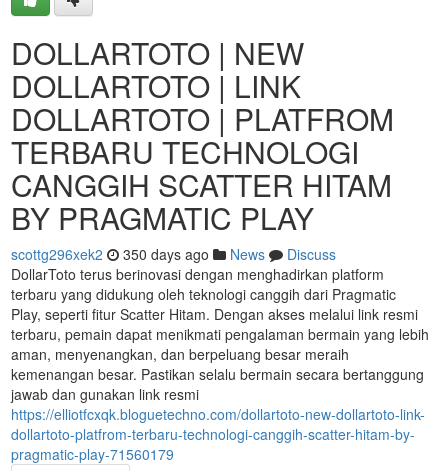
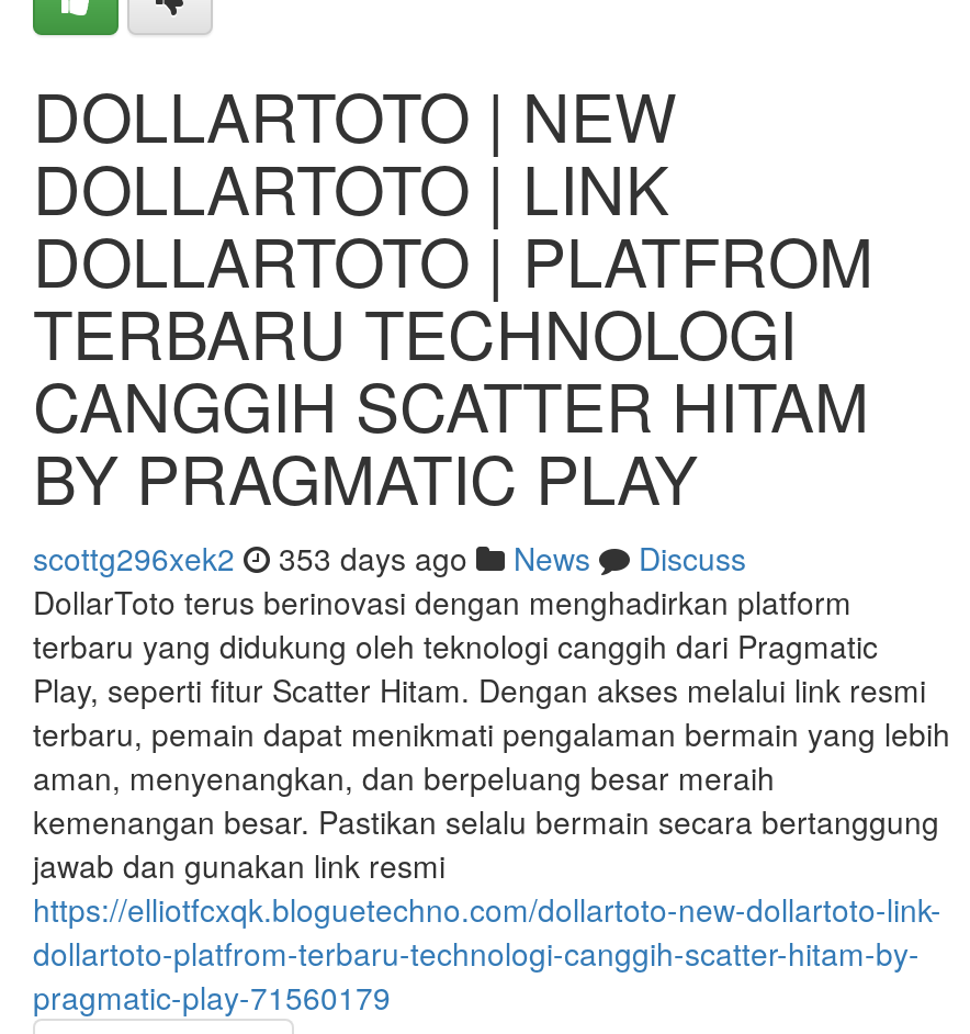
- scottg296xek2 350 days ago News Discuss
+ scottg296xek2 353 days ago News Discuss
